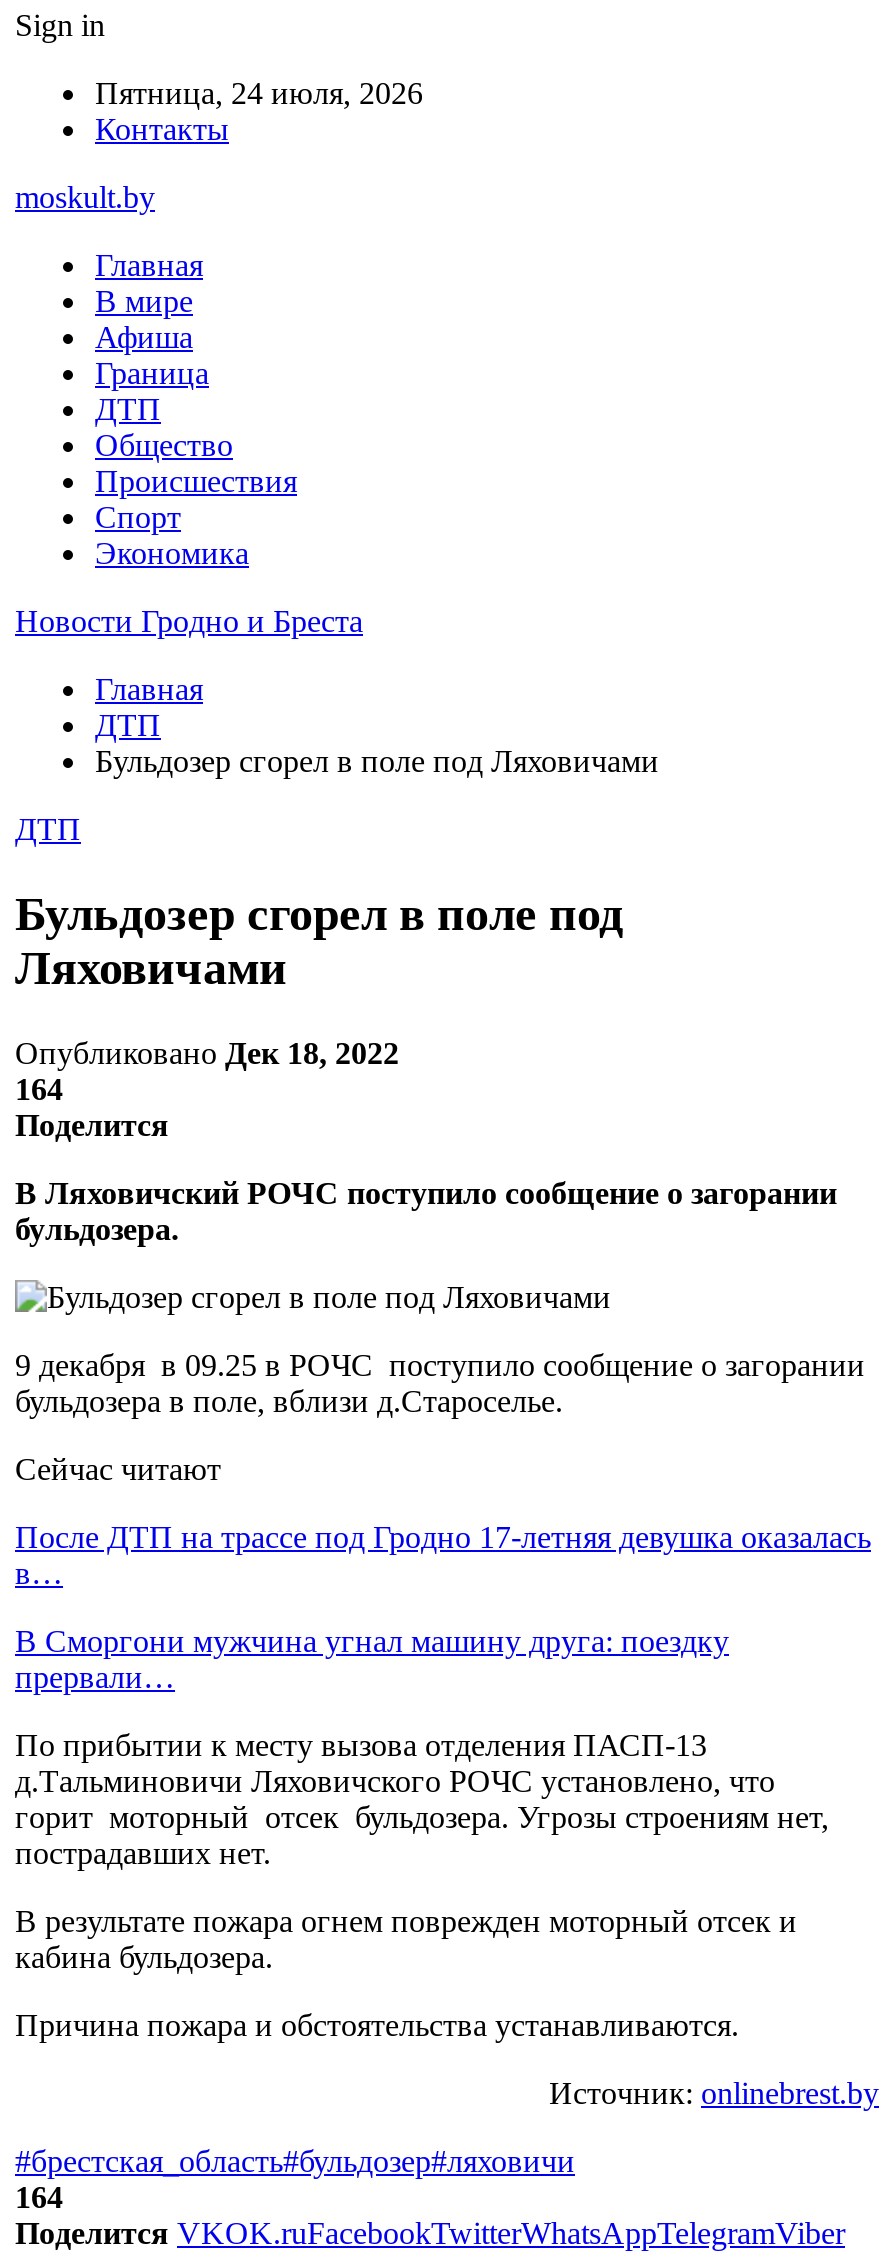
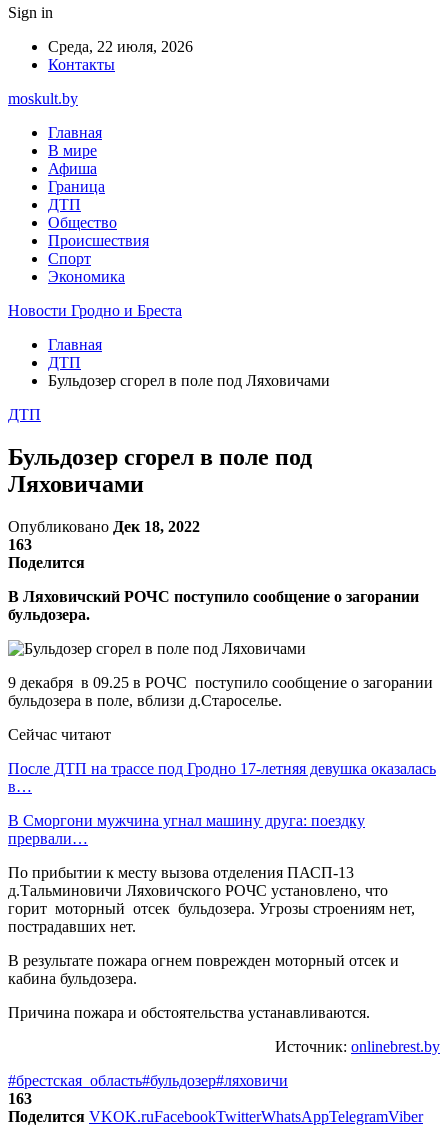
- Пятница, 24 июля, 2026
+ Среда, 22 июля, 2026

- 164
+ 163

- 164
+ 163
